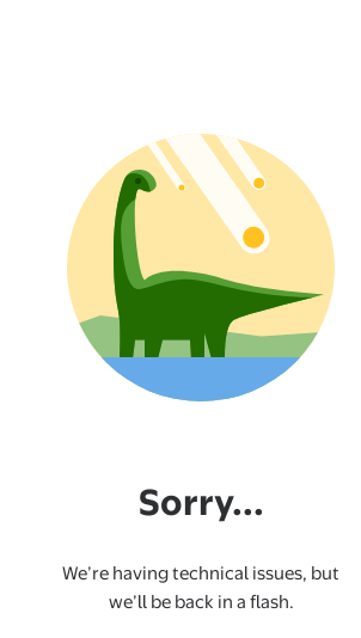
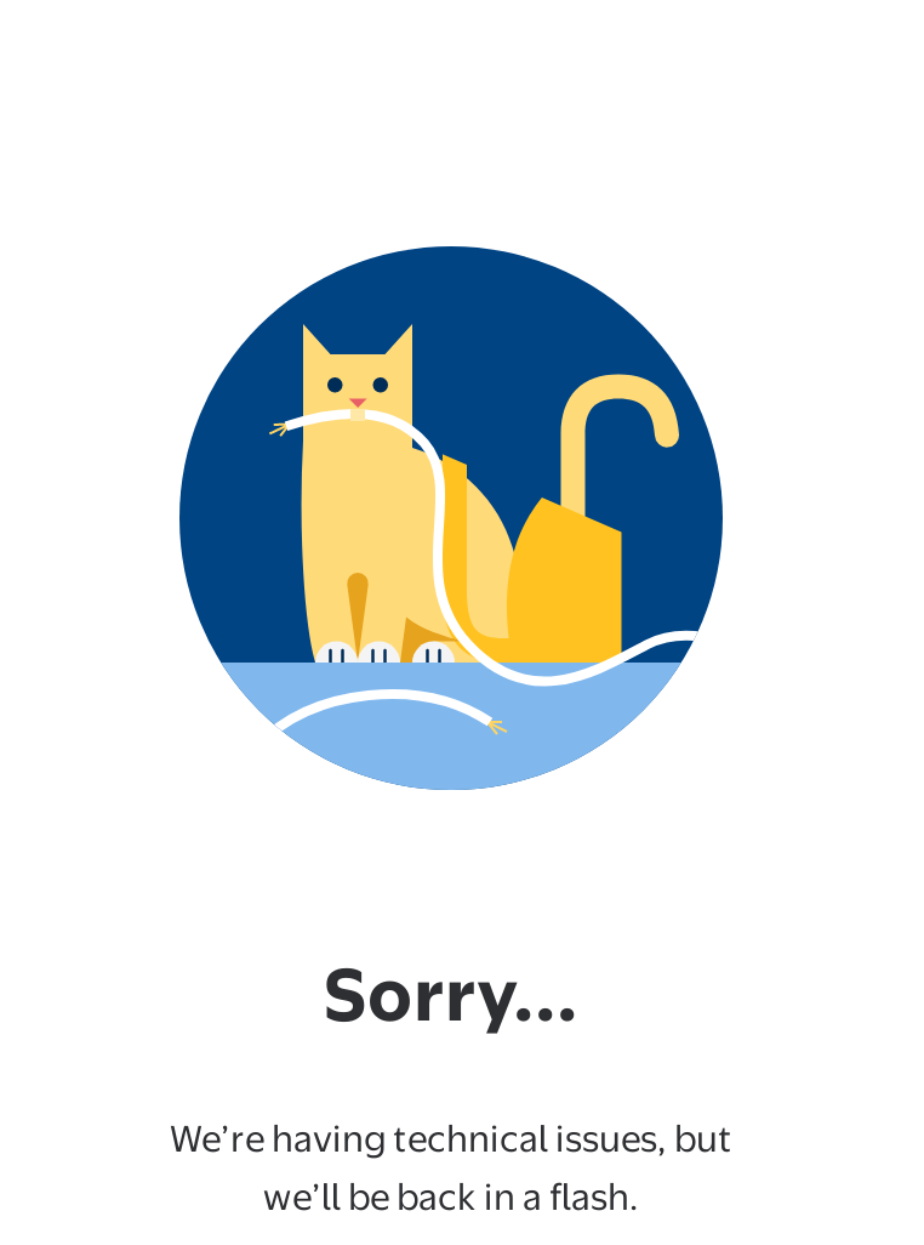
- [image]
+ [image]
